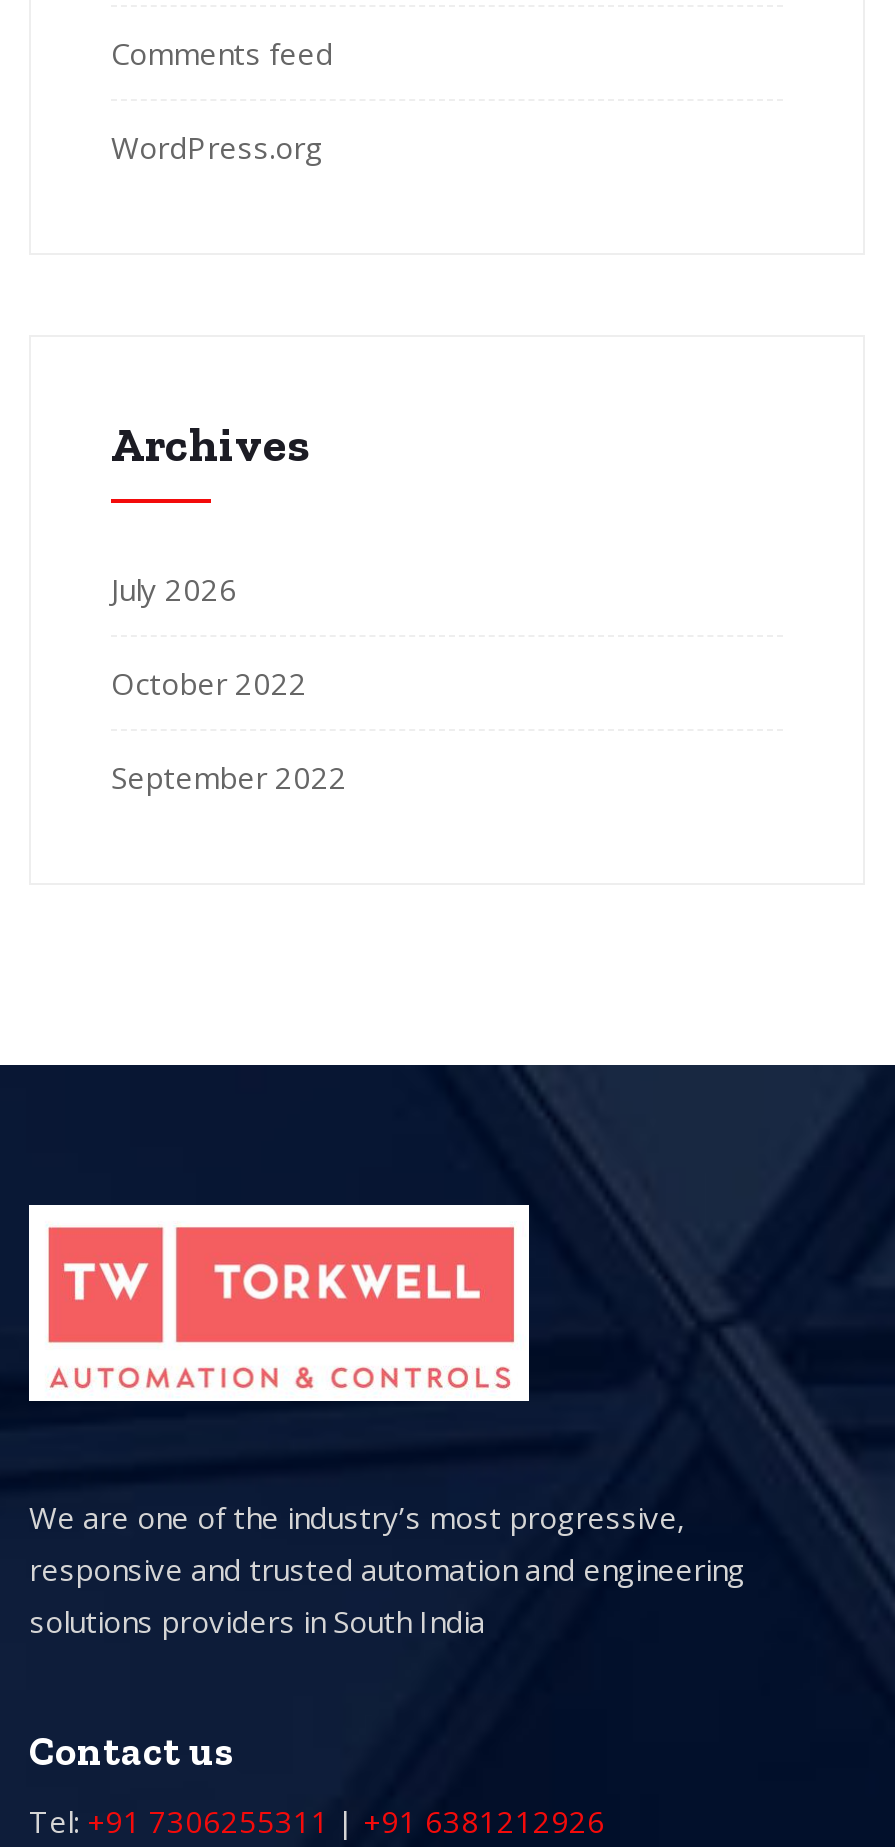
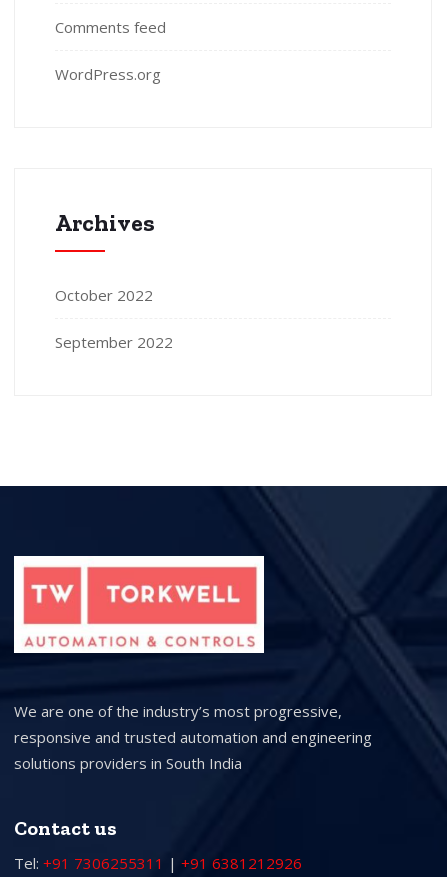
- July 2026
